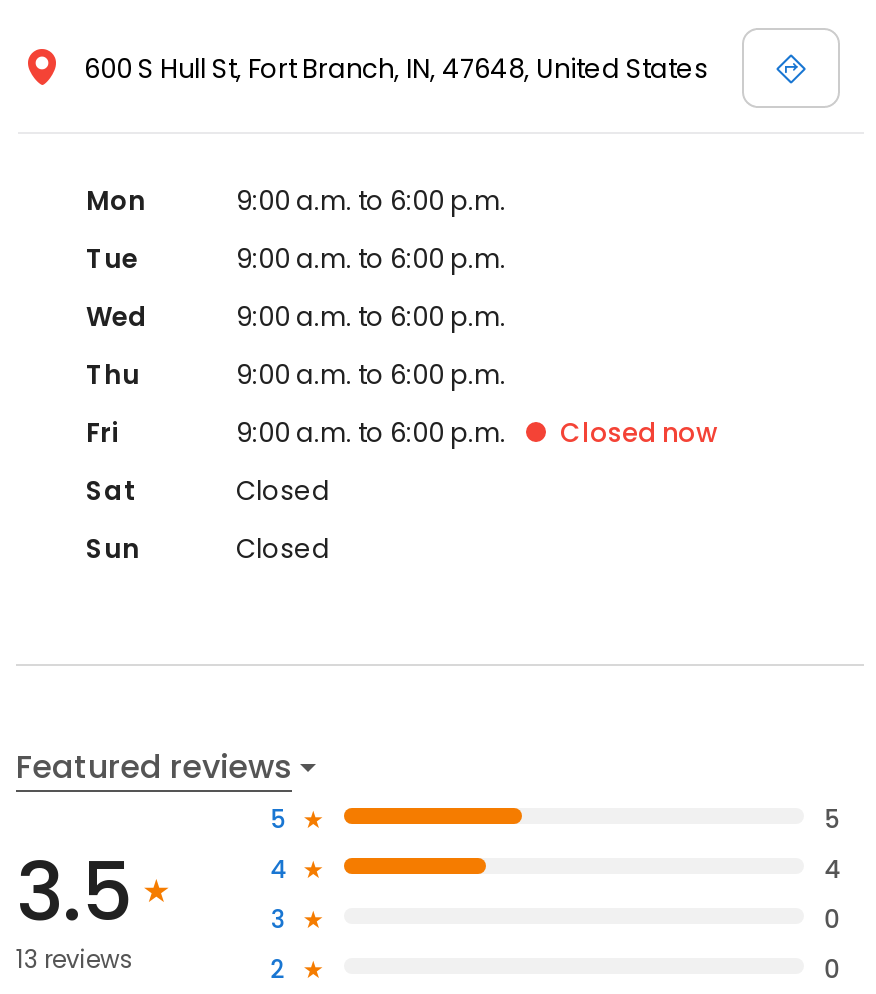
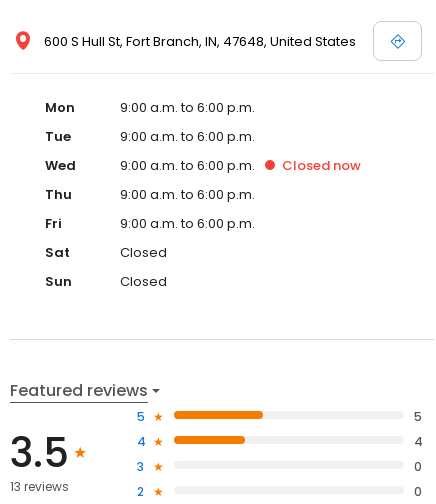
moved up: Closed now
